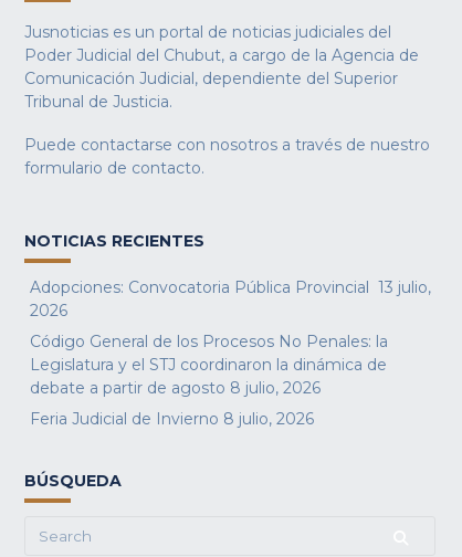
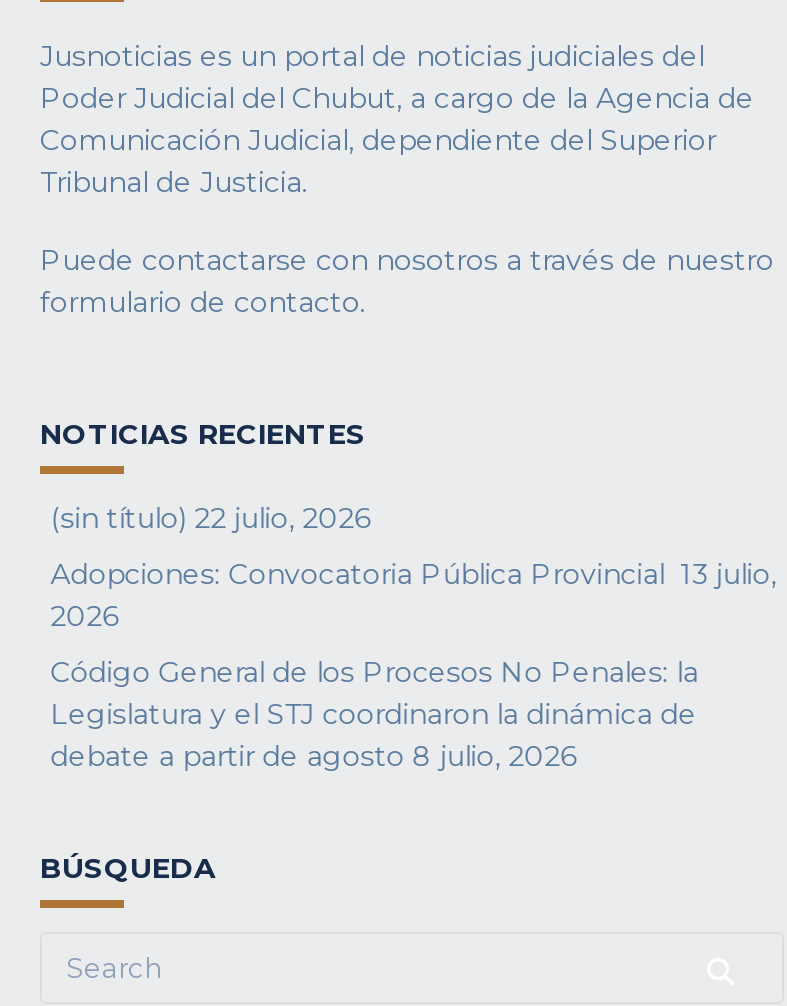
+ (sin título) 22 julio, 2026

moved down: Adopciones: Convocatoria Pública Provincial 13 julio, | 2026 | Código General de los Procesos No Penales: la | Legislatura y el STJ coordinaron la dinámica de | debate a partir de agosto 8 julio, 2026

- Feria Judicial de Invierno 8 julio, 2026
